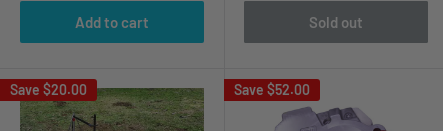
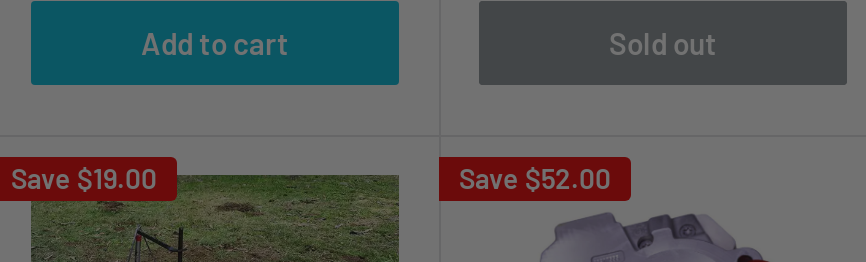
- Save $20.00
+ Save $19.00
